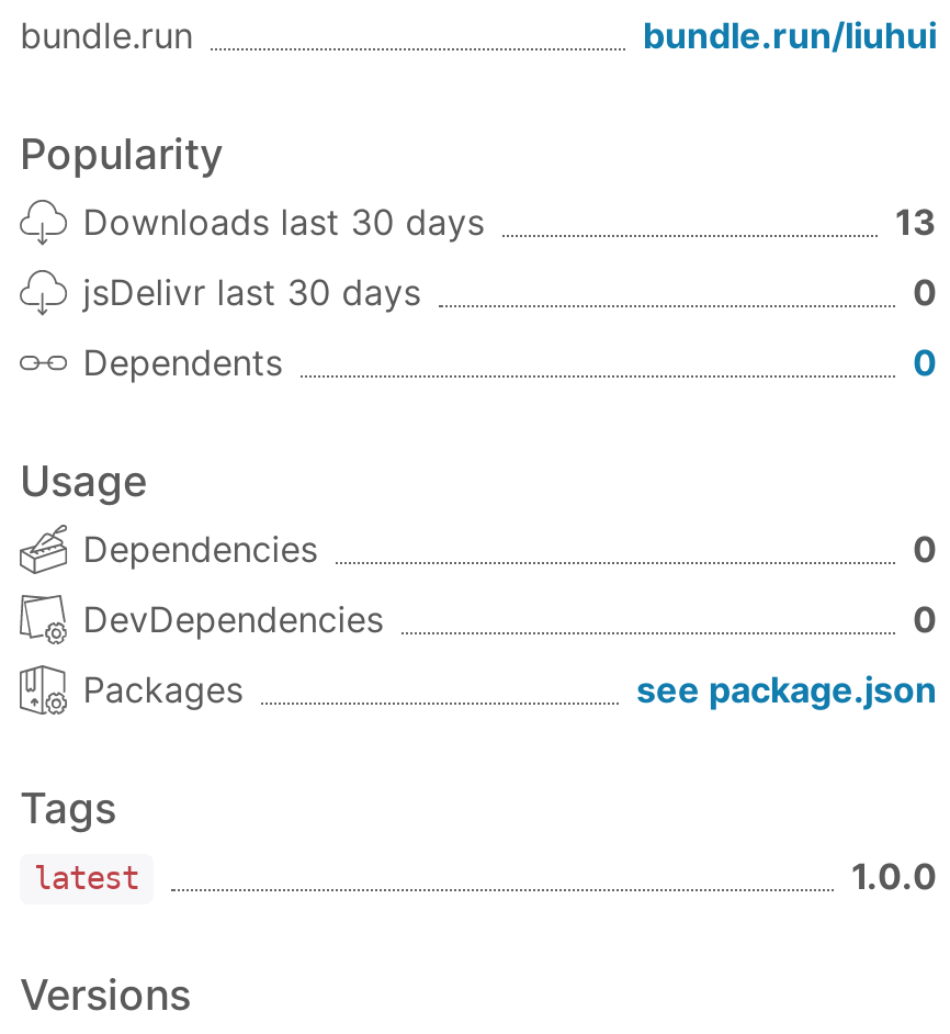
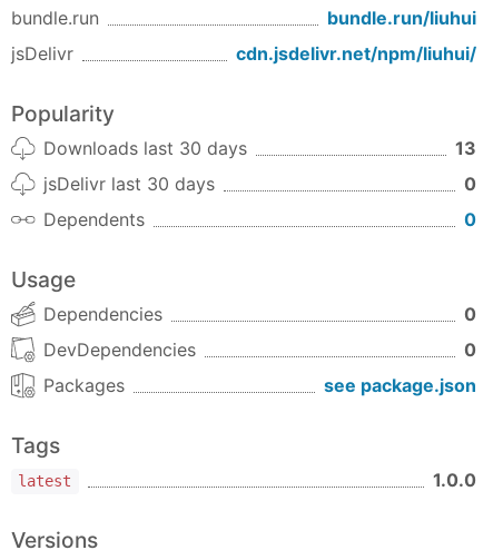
+ jsDelivr
+ cdn.jsdelivr.net/npm/liuhui/
